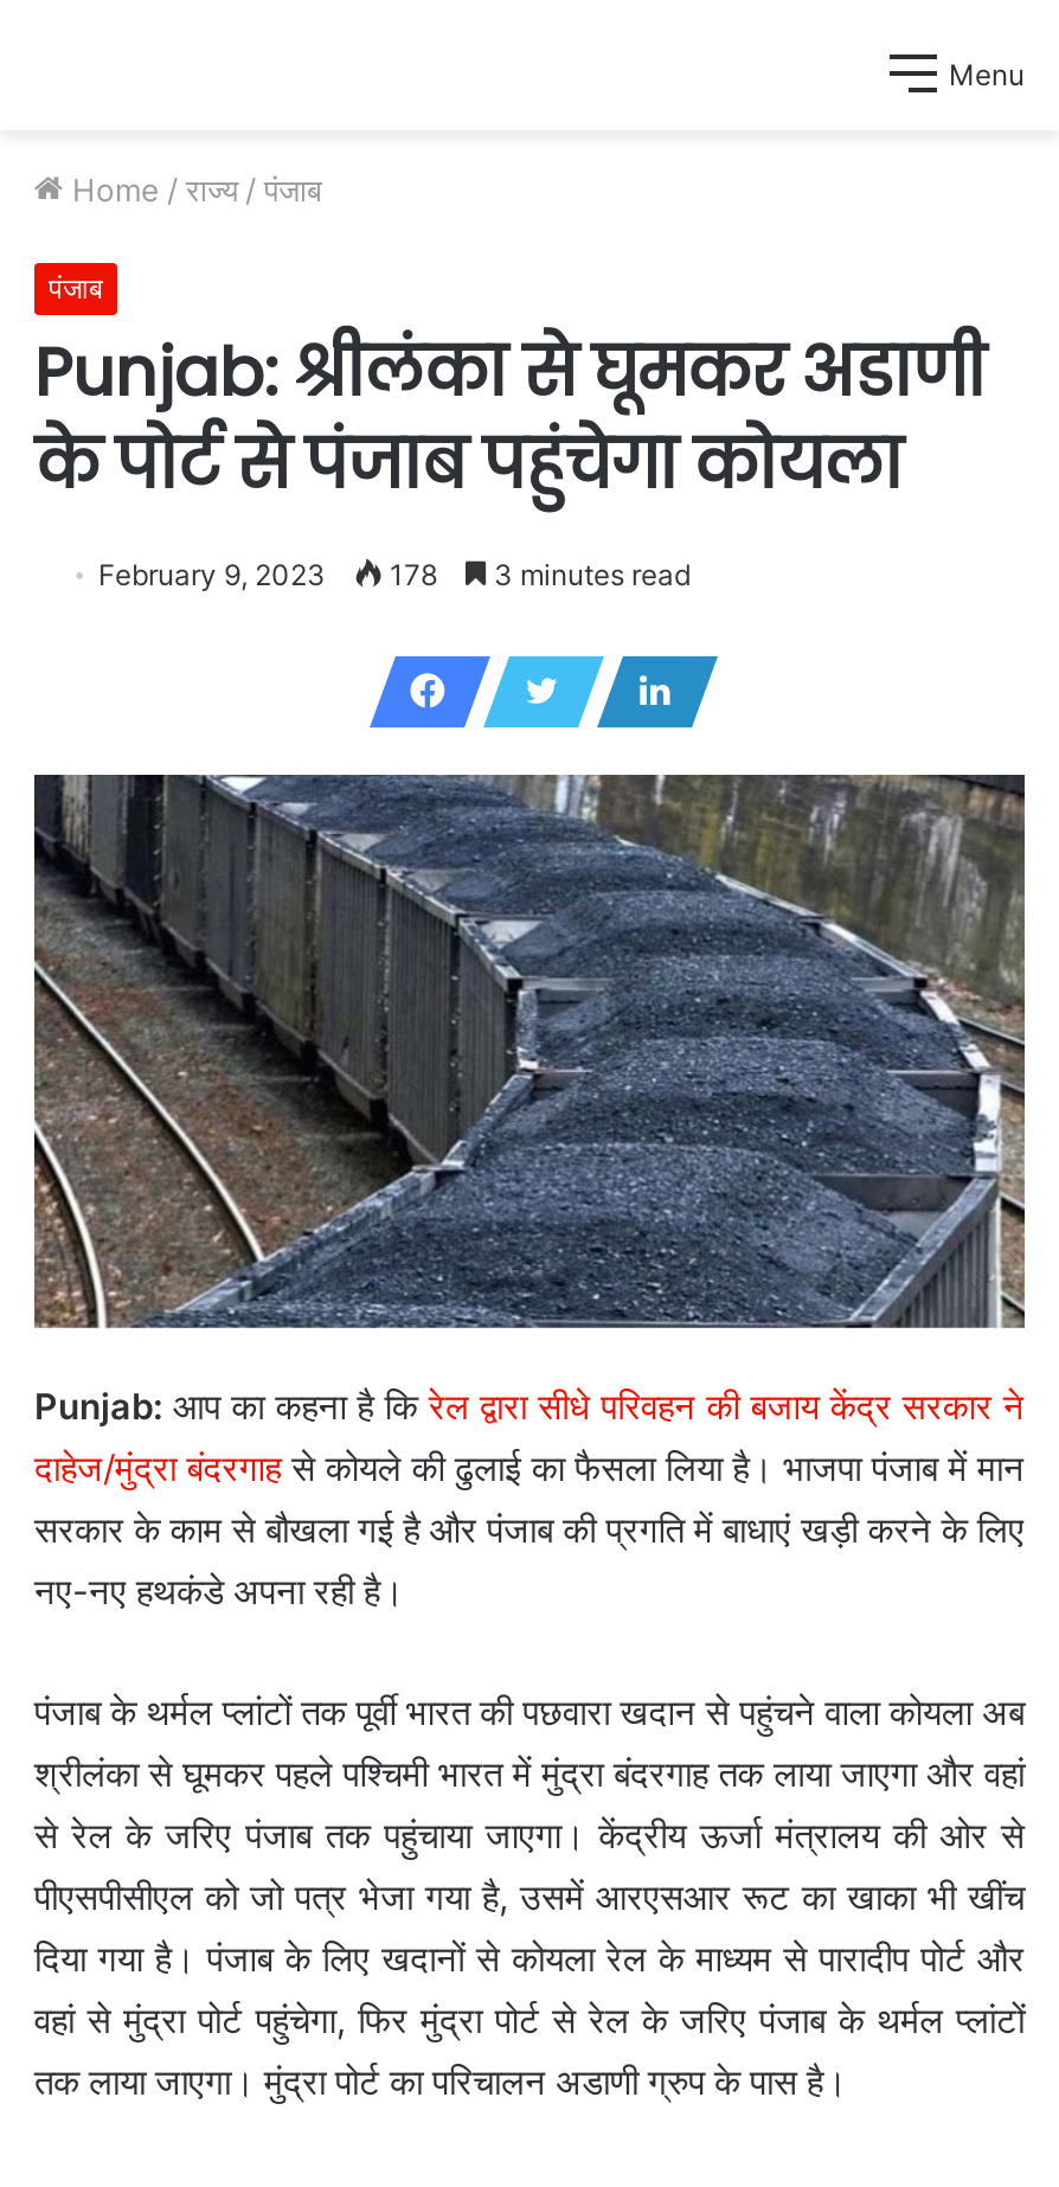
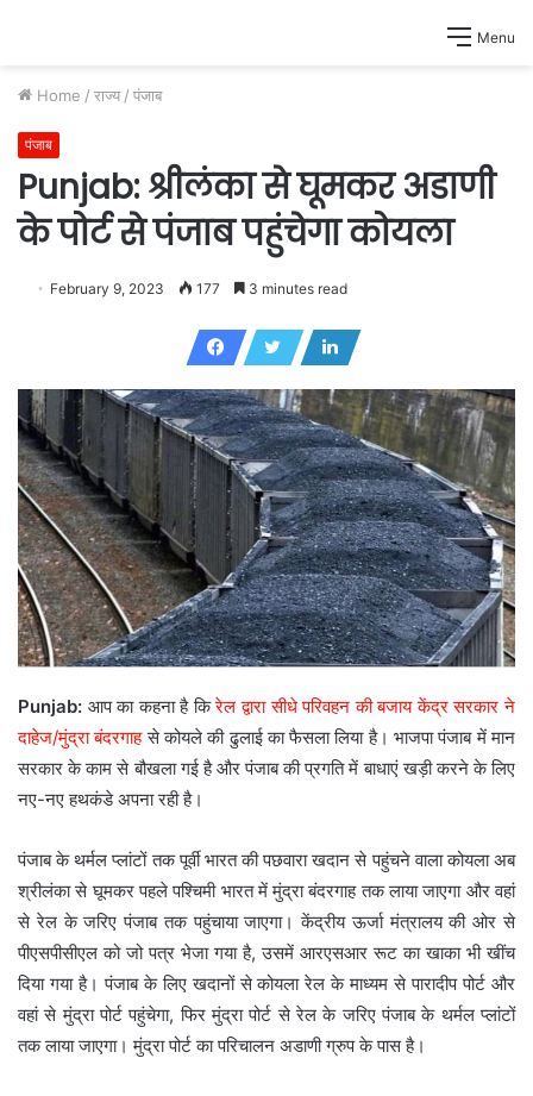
- February 9, 2023 178 3 minutes read
+ February 9, 2023 177 3 minutes read
